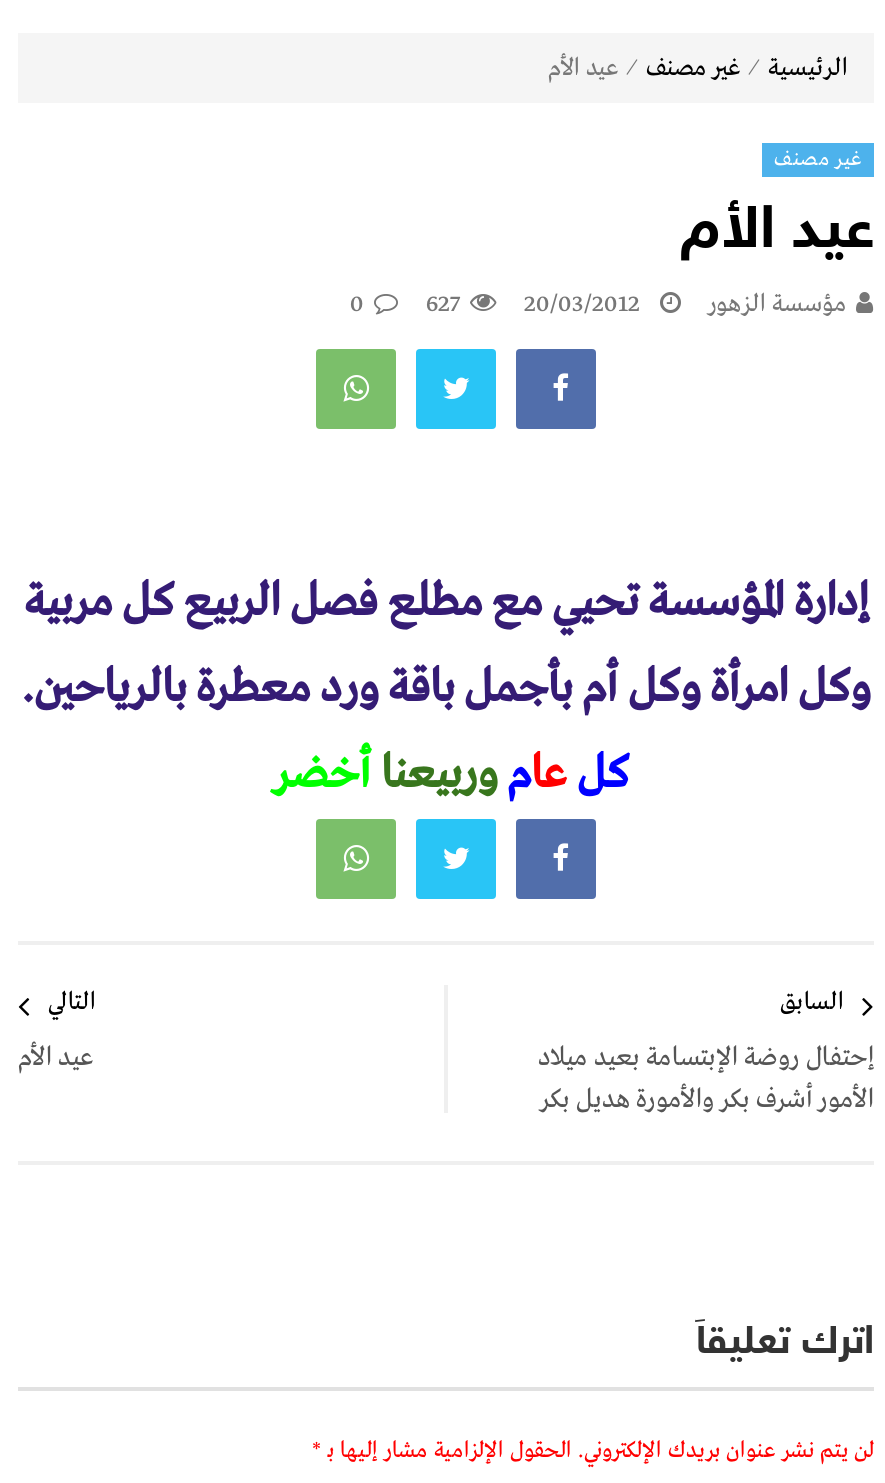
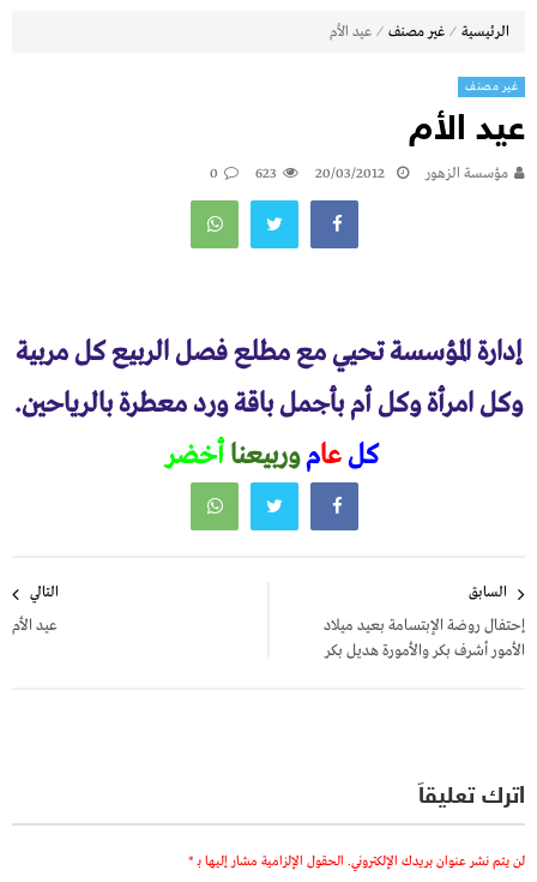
- 0 627 20/03/2012
+ 0 623 20/03/2012
